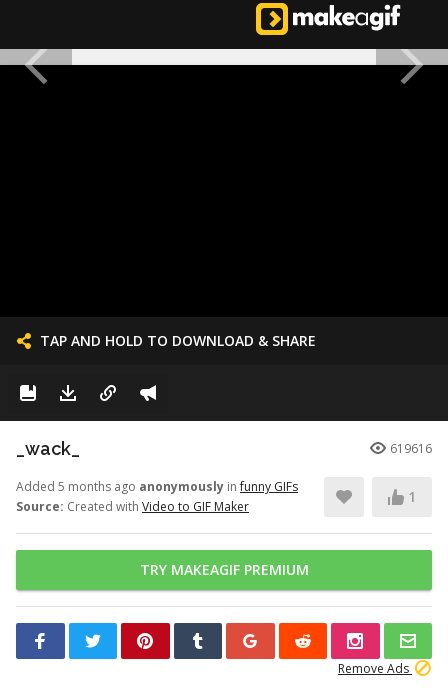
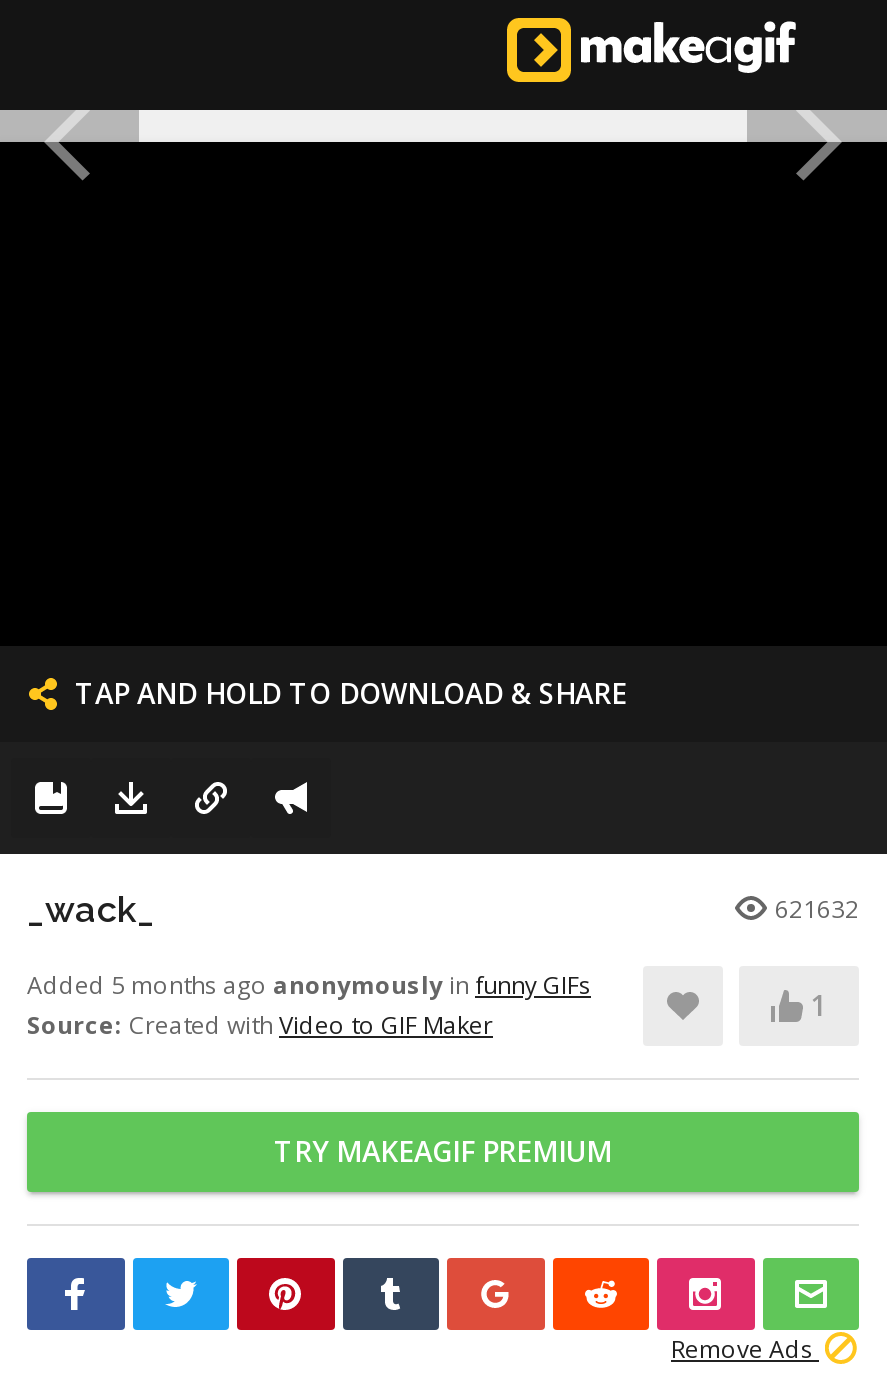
- 619616
+ 621632
